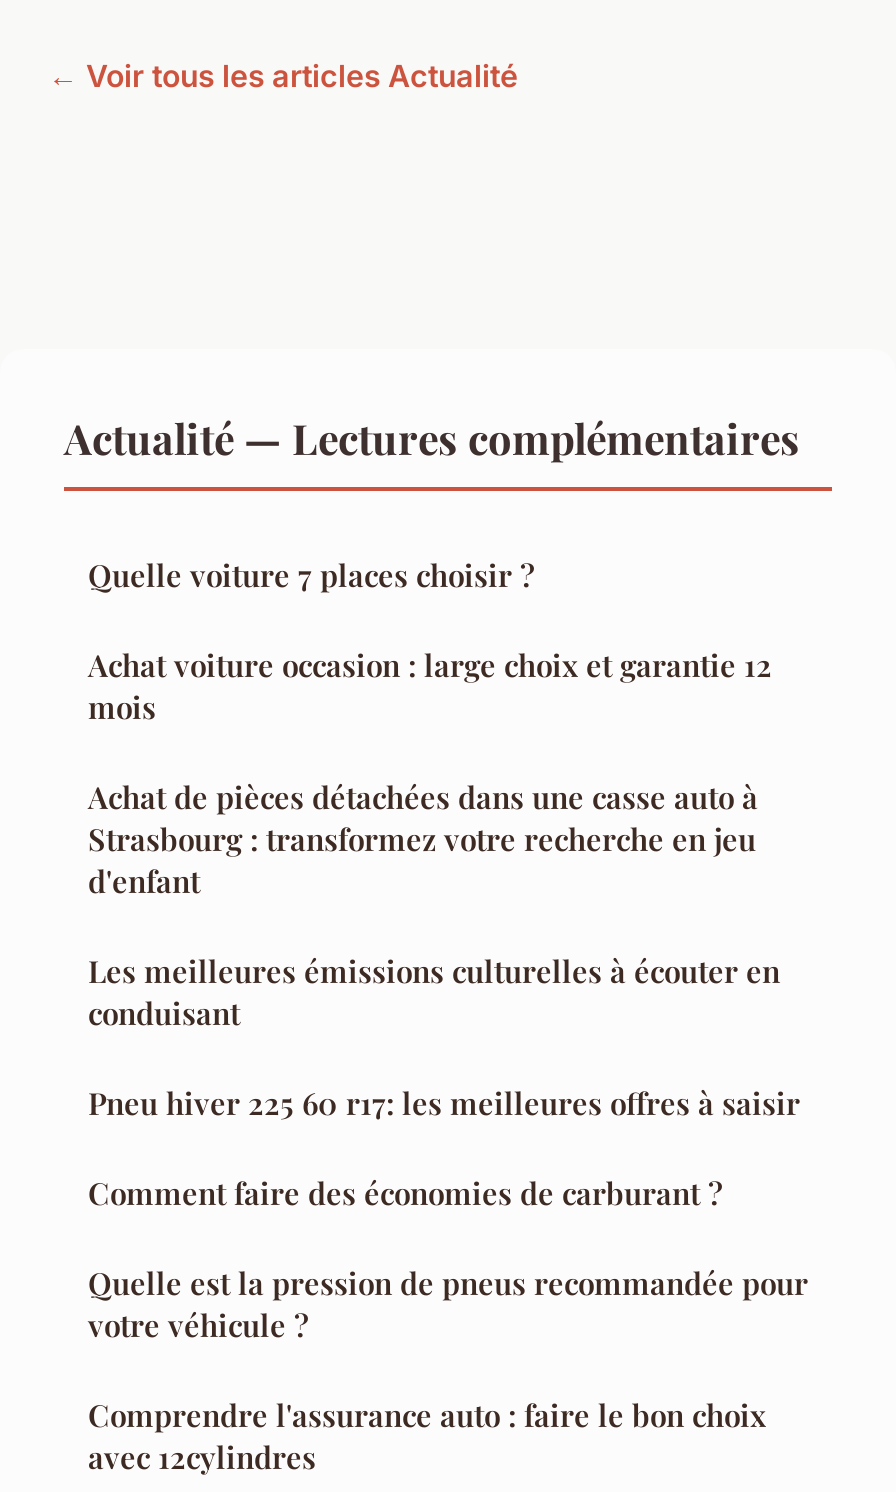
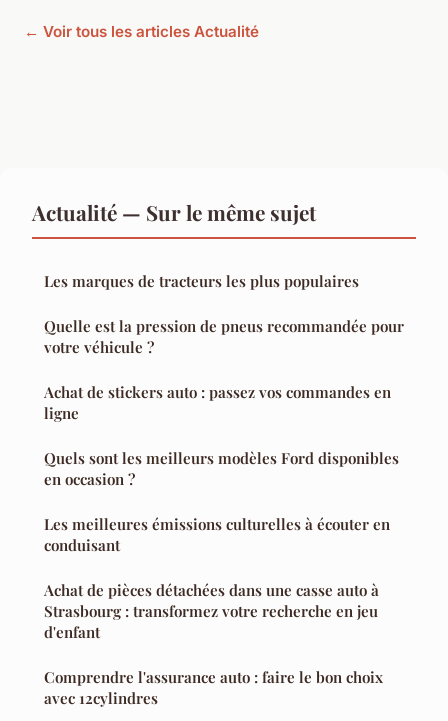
- Actualité — Lectures complémentaires
- Quelle voiture 7 places choisir ?
- Achat voiture occasion : large choix et garantie 12
- mois
+ Actualité — Sur le même sujet
+ Les marques de tracteurs les plus populaires
+ Achat de stickers auto : passez vos commandes en
+ ligne
+ Quels sont les meilleurs modèles Ford disponibles
+ en occasion ?

moved down: Achat de pièces détachées dans une casse auto à | Strasbourg : transformez votre recherche en jeu | d'enfant

moved up: Les meilleures émissions culturelles à écouter en | conduisant

- Pneu hiver 225 60 r17: les meilleures offres à saisir
- Comment faire des économies de carburant ?

moved up: Quelle est la pression de pneus recommandée pour | votre véhicule ?
